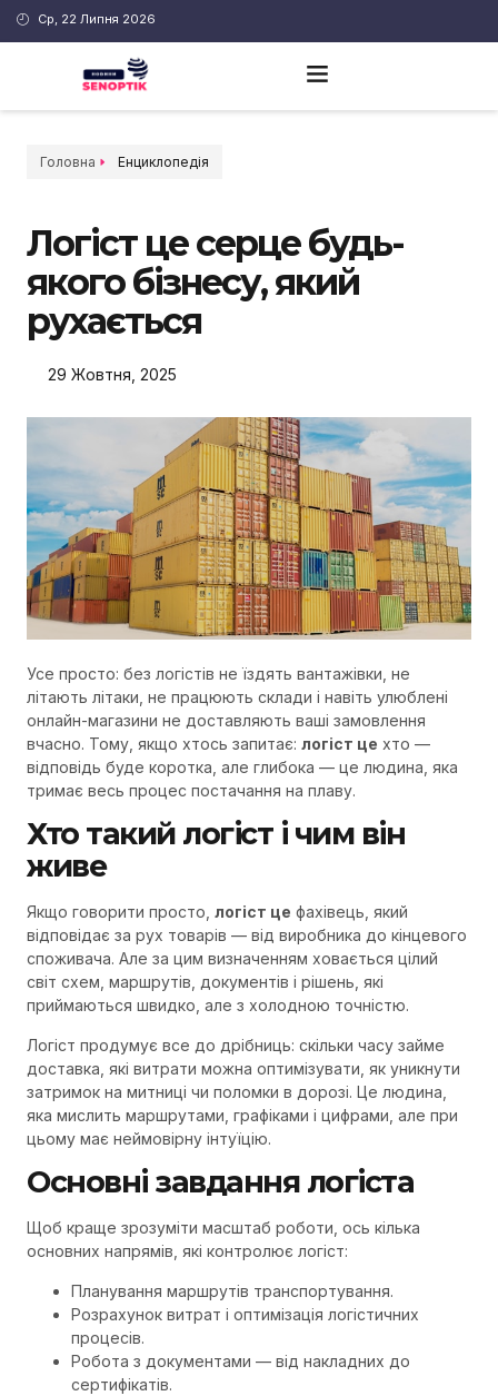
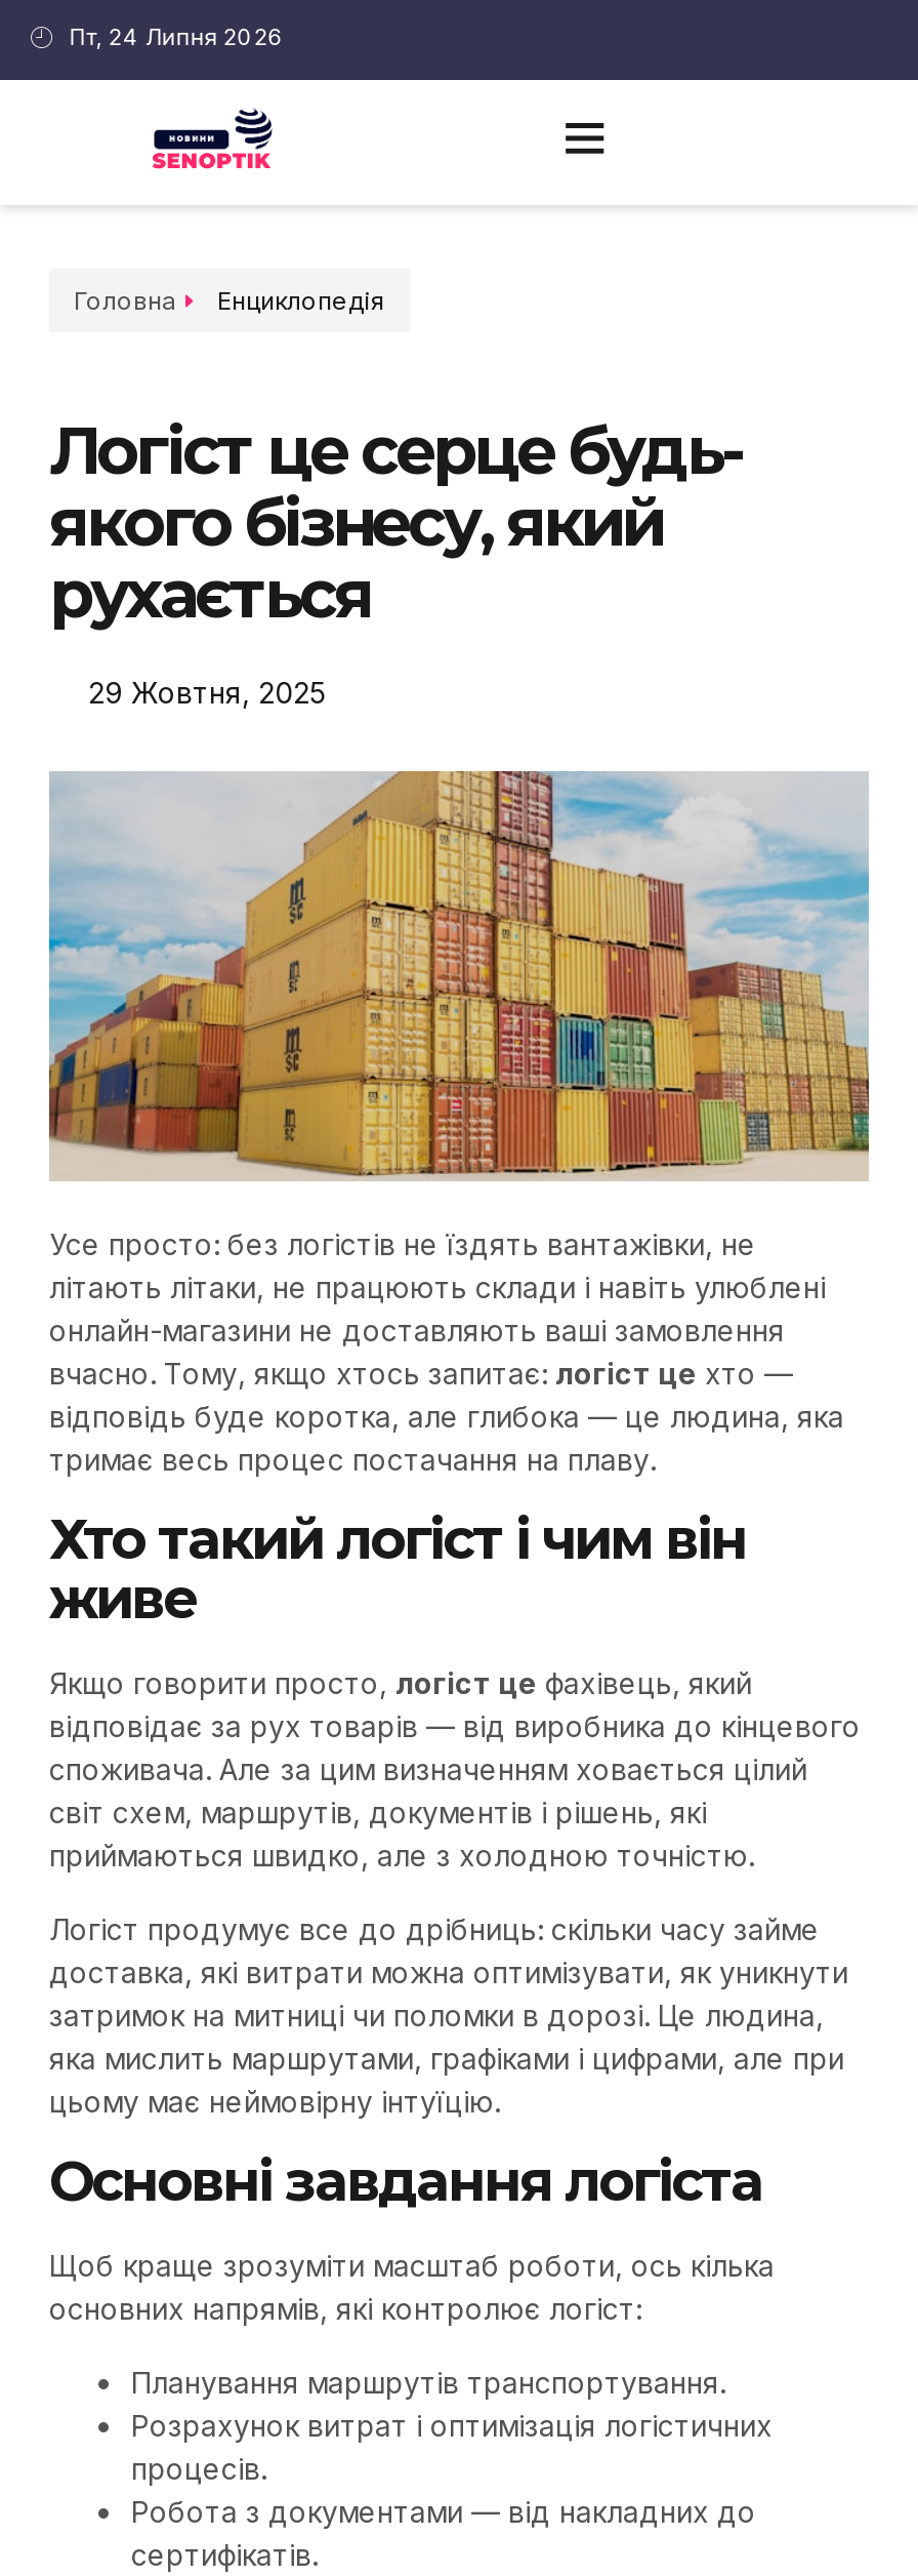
- Ср, 22 Липня 2026
+ Пт, 24 Липня 2026
